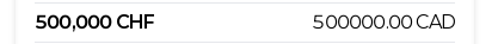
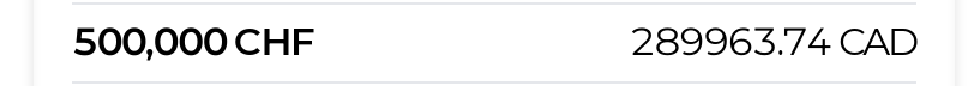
- 500000.00 CAD
+ 289963.74 CAD
